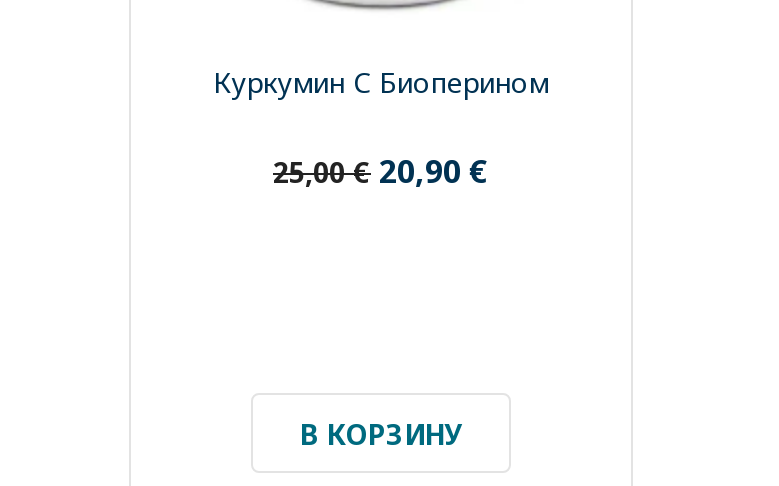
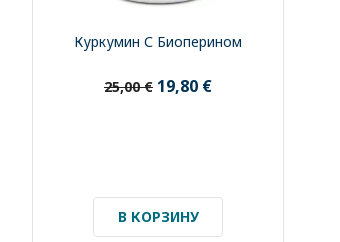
- 25,00 € 20,90 €
+ 25,00 € 19,80 €
